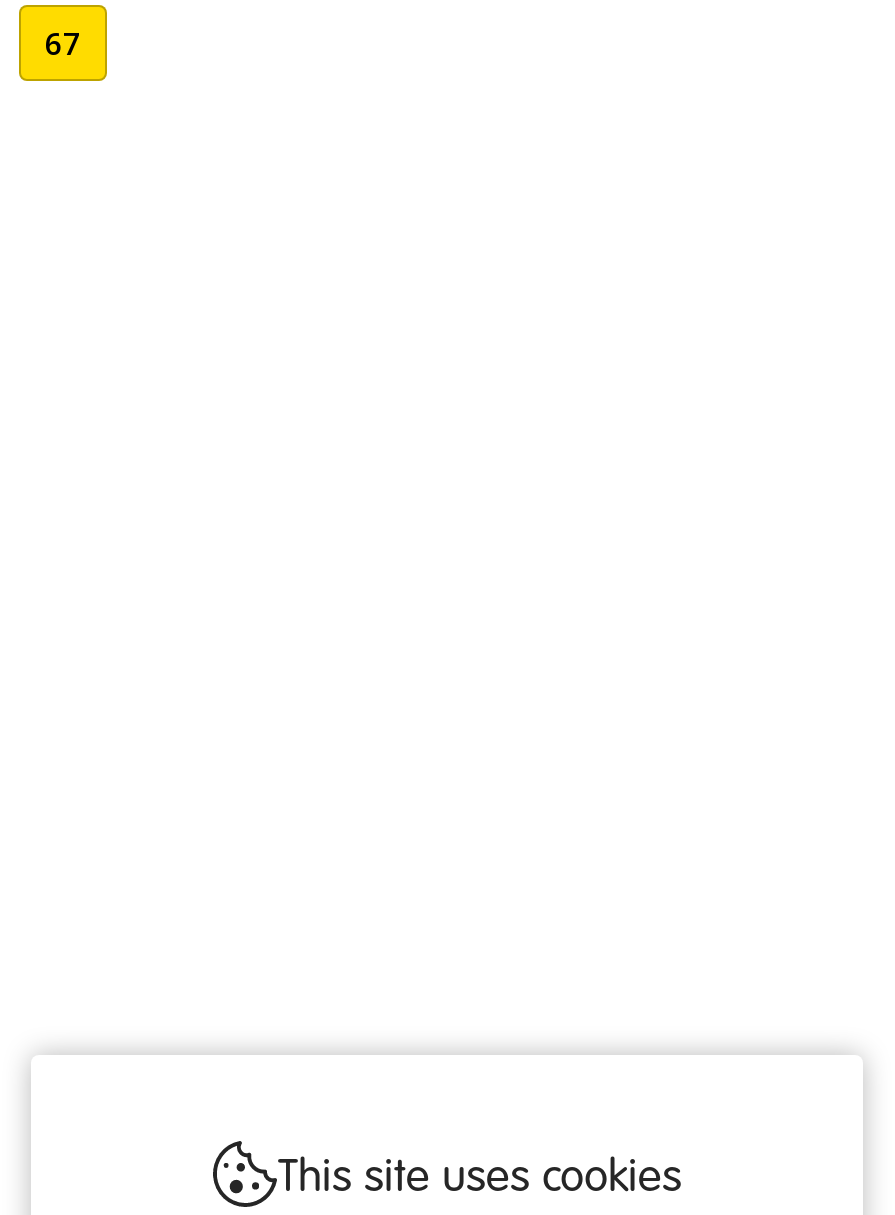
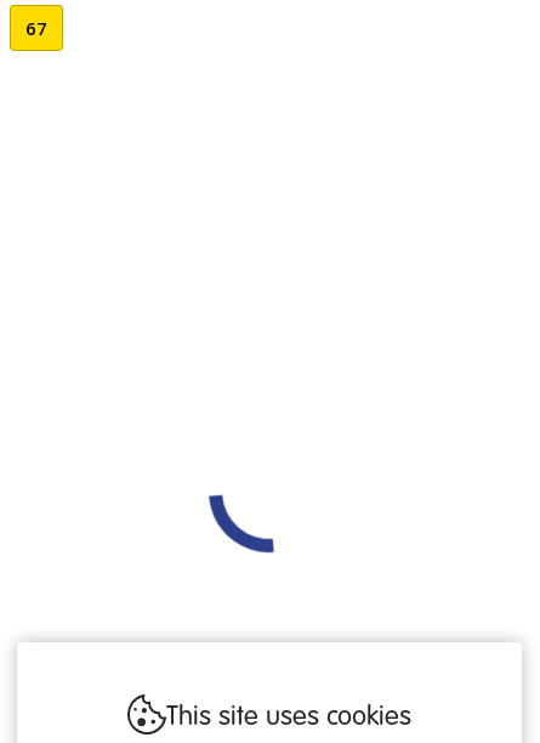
+ [image]
